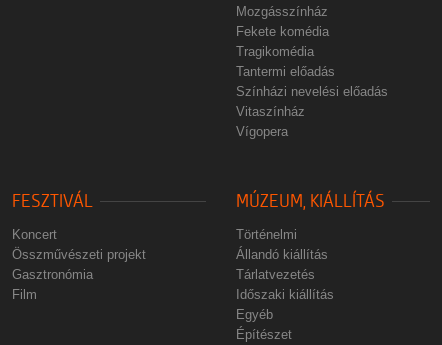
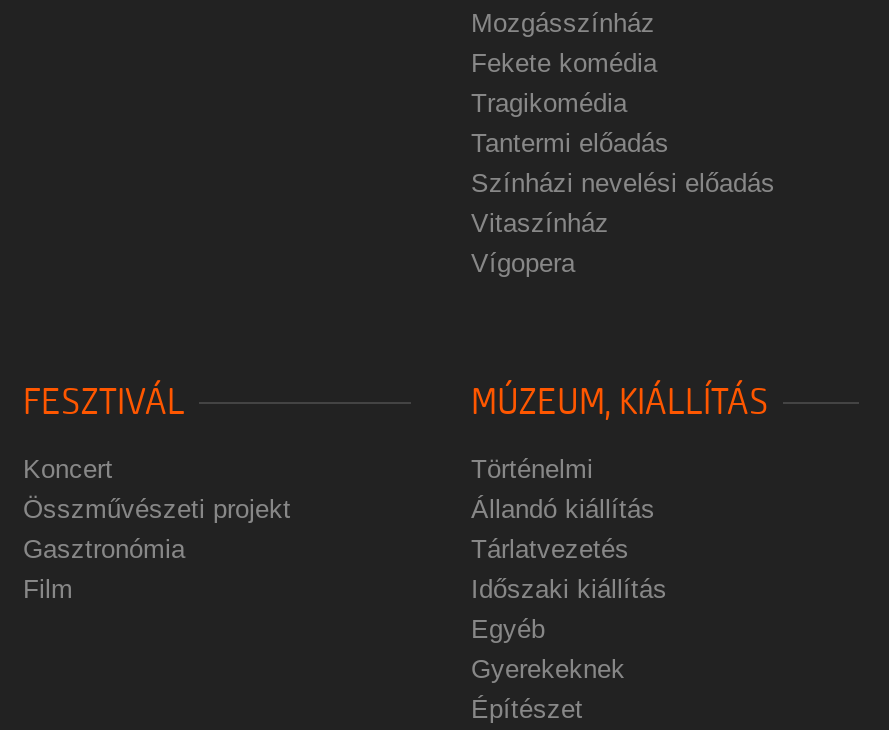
+ Gyerekeknek
